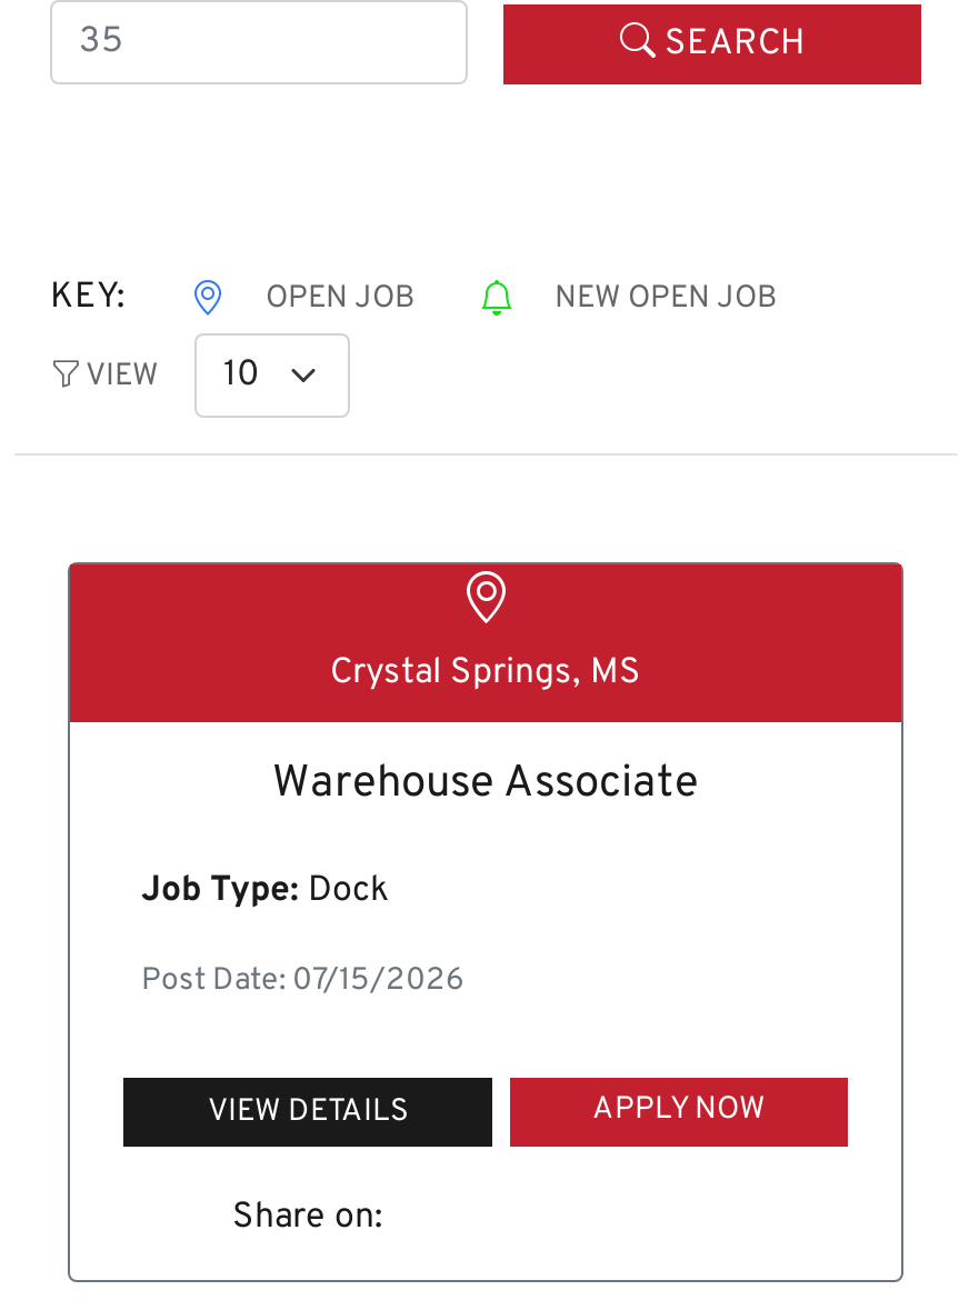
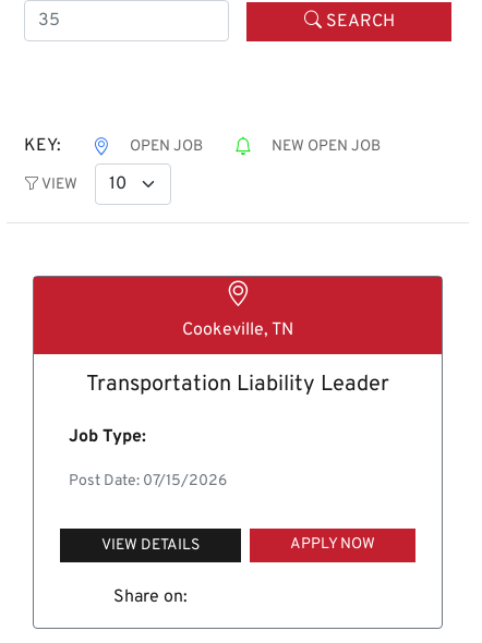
- Crystal Springs, MS
+ Cookeville, TN

- Warehouse Associate
+ Transportation Liability Leader

- Job Type: Dock
+ Job Type:
